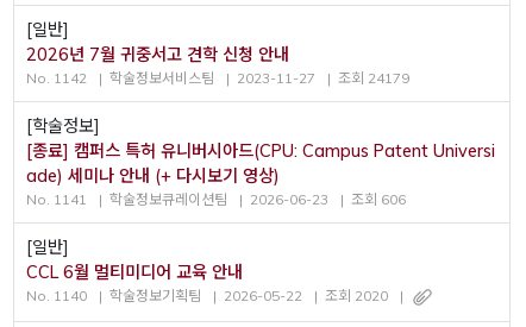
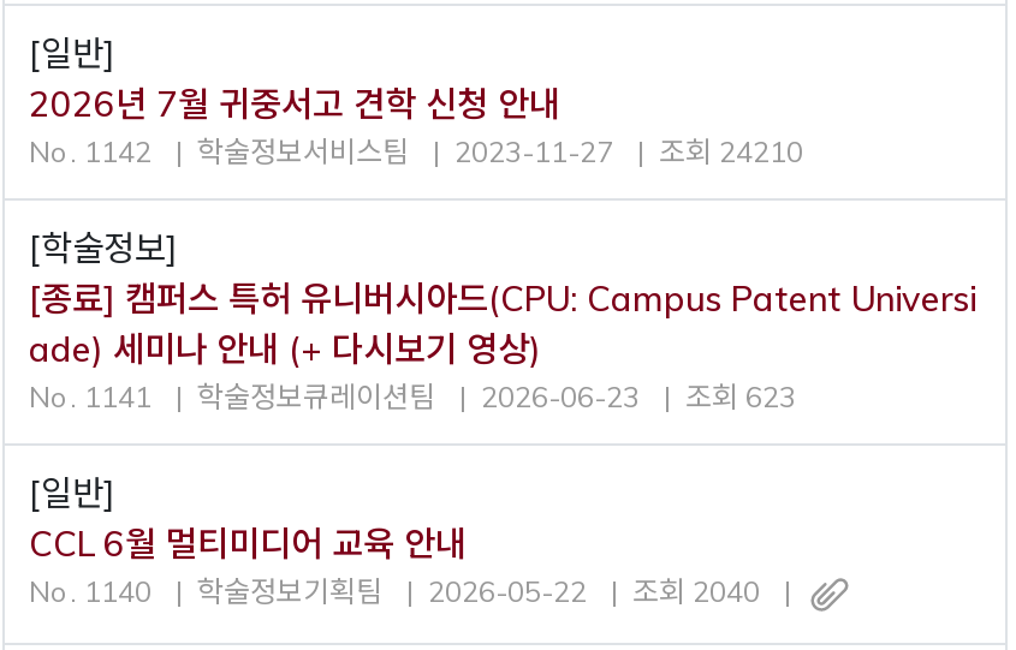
- No. 1142 학술정보서비스팀 2023-11-27 조회 24179
+ No. 1142 학술정보서비스팀 2023-11-27 조회 24210

- No. 1141 학술정보큐레이션팀 2026-06-23 조회 606
+ No. 1141 학술정보큐레이션팀 2026-06-23 조회 623

- No. 1140 학술정보기획팀 2026-05-22 조회 2020
+ No. 1140 학술정보기획팀 2026-05-22 조회 2040
